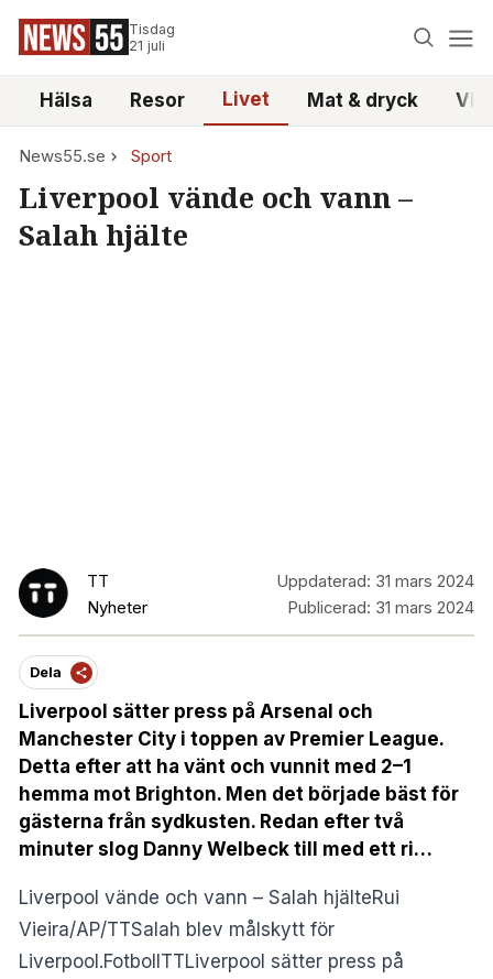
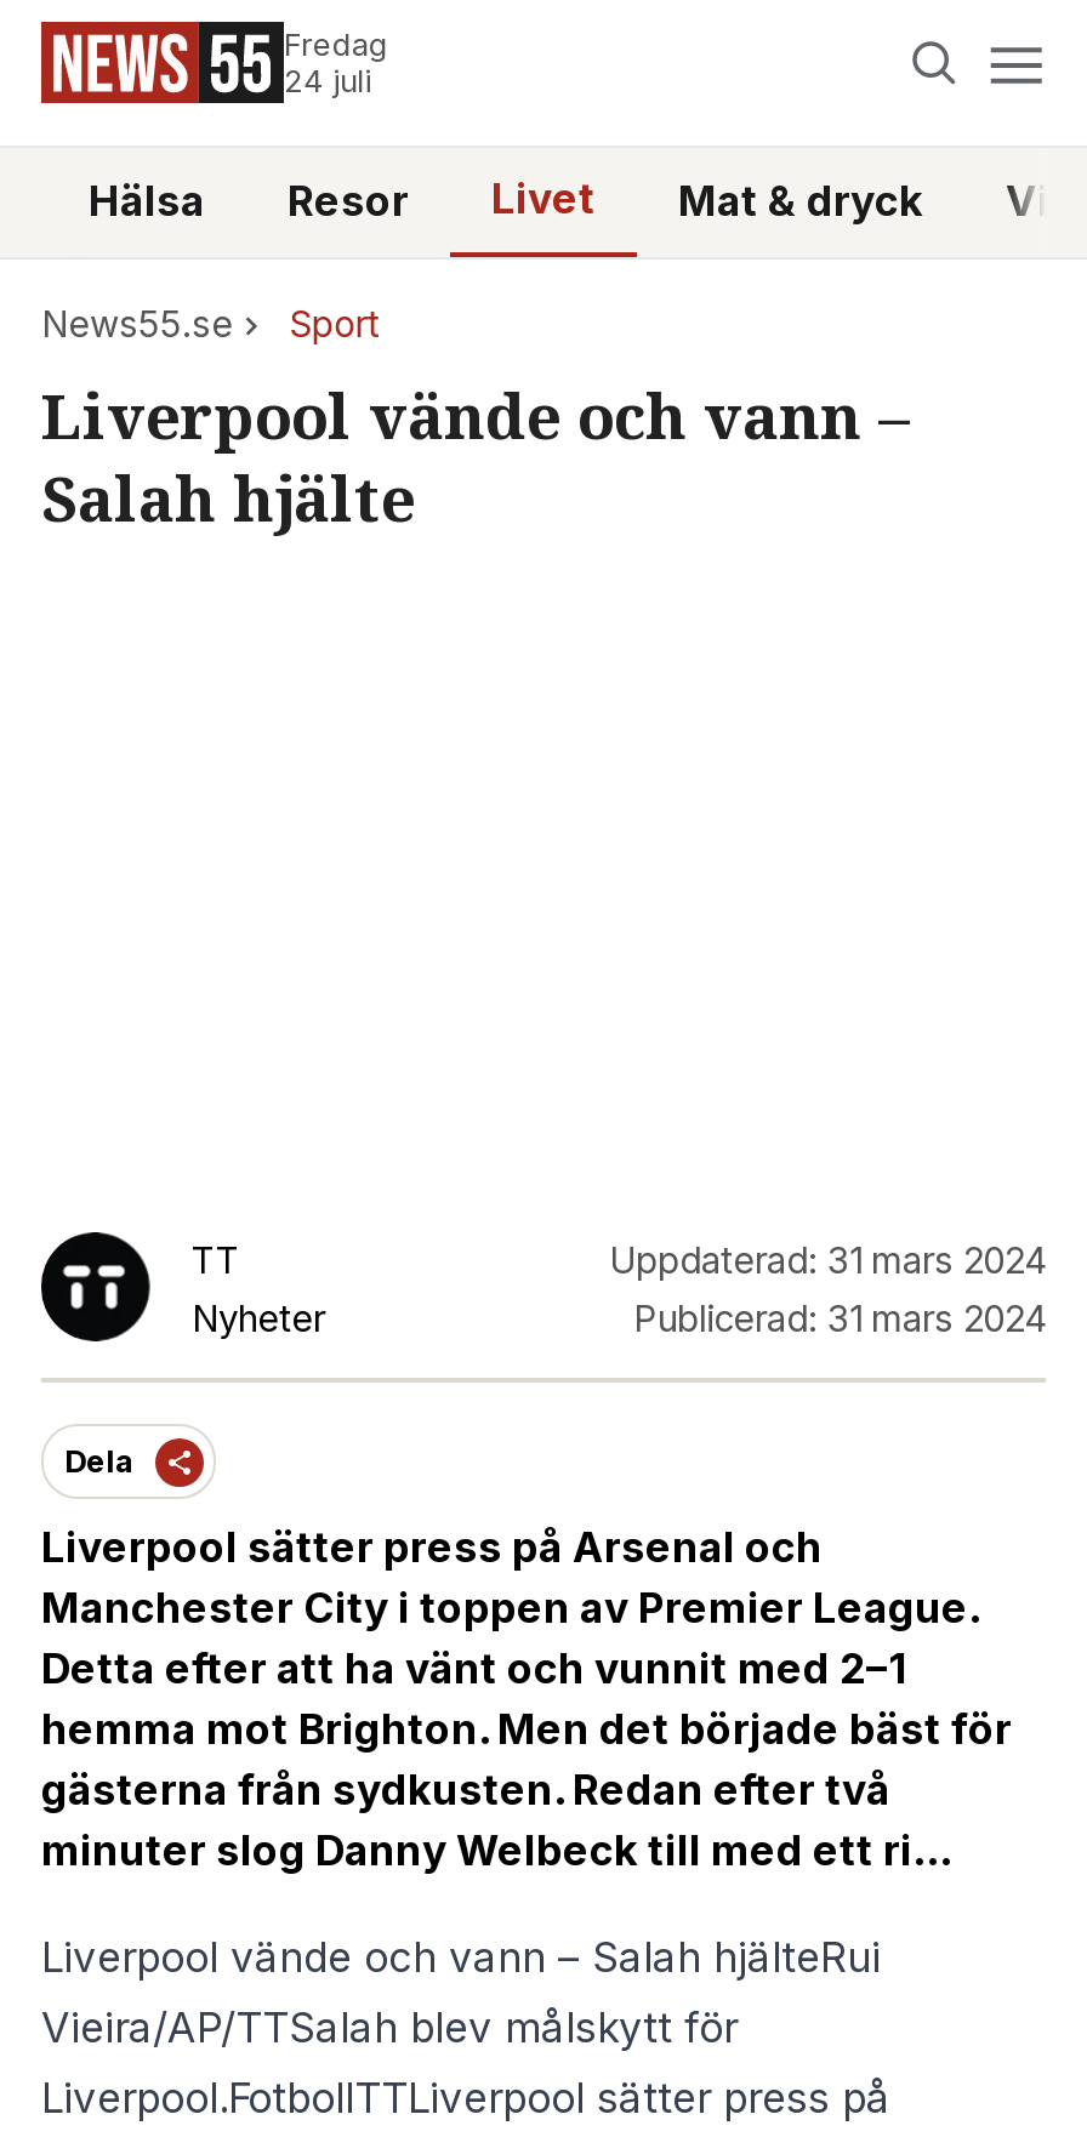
- Tisdag
- 21 juli
+ Fredag
+ 24 juli
